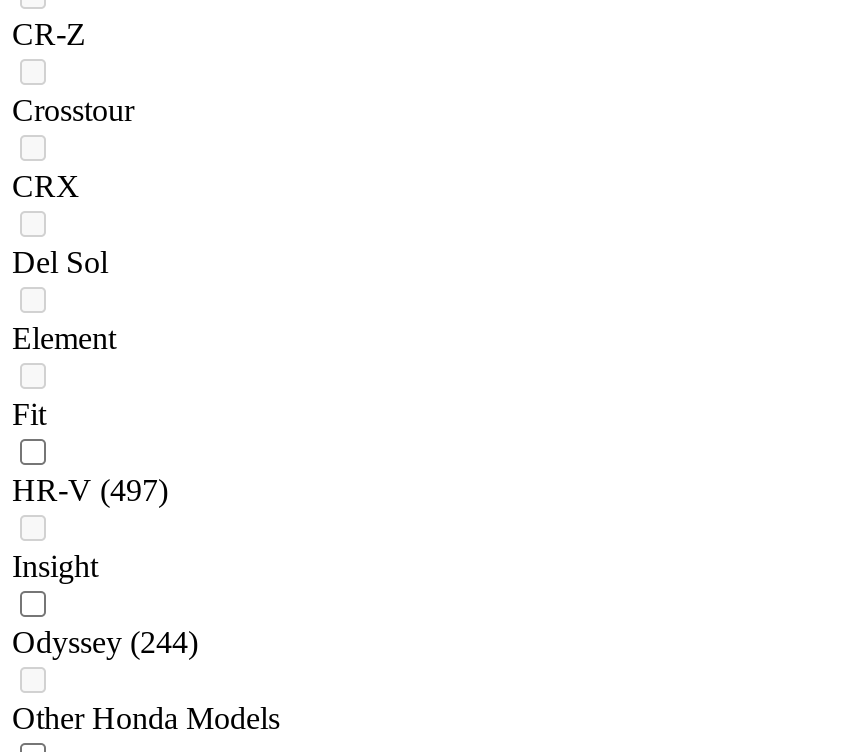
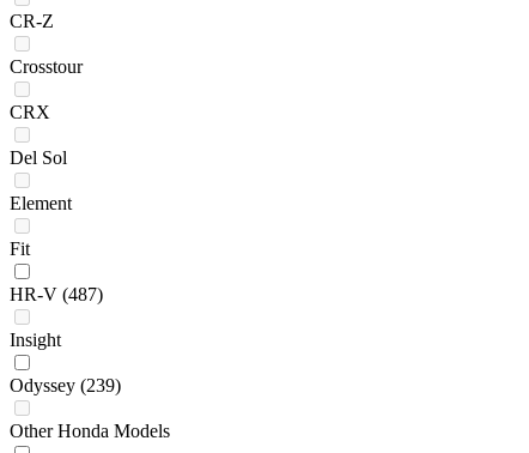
- HR-V (497)
+ HR-V (487)

- Odyssey (244)
+ Odyssey (239)
